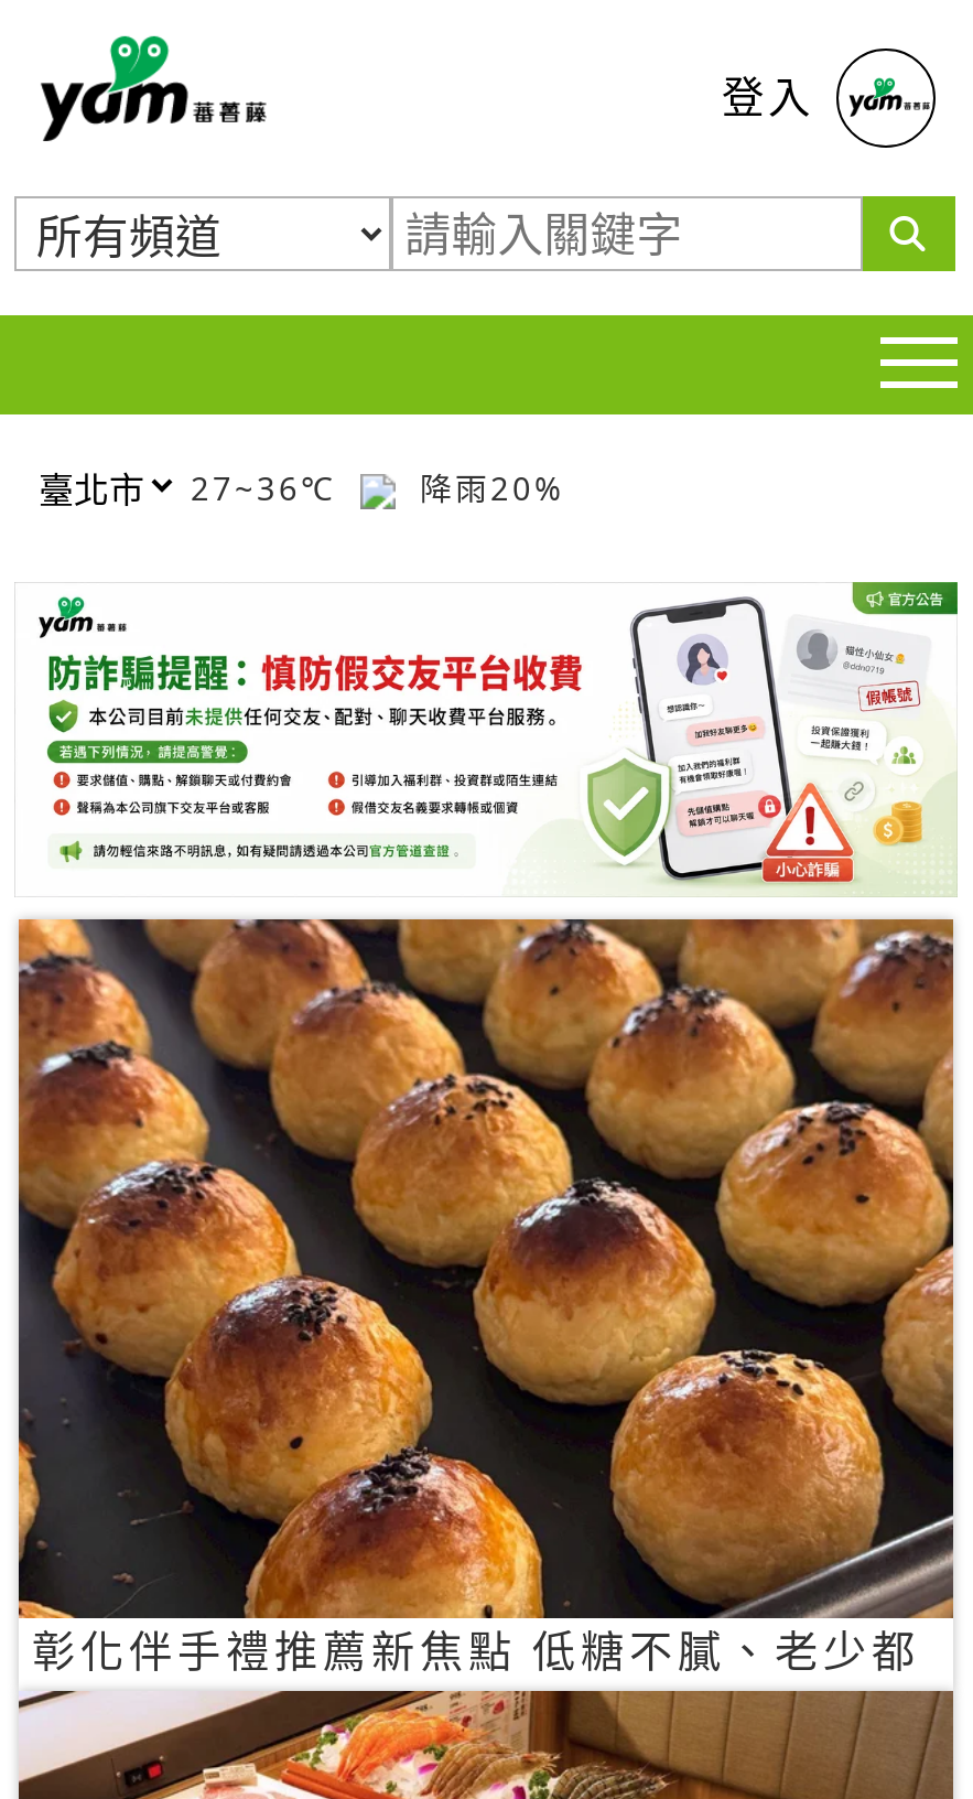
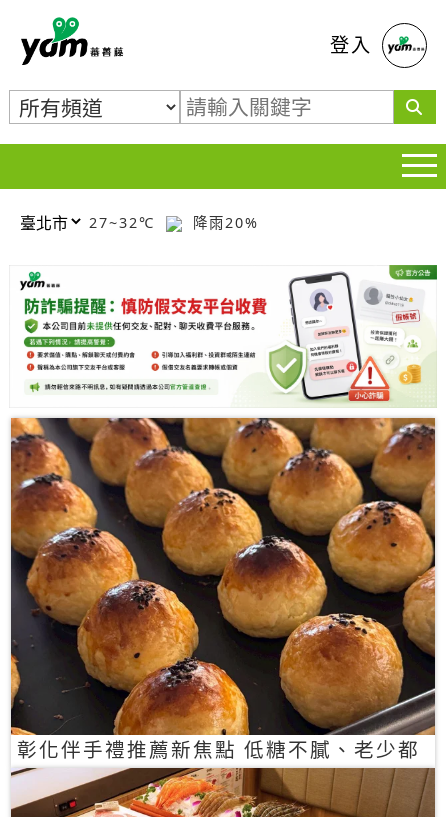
- 27~36℃ 降雨20%
+ 27~32℃ 降雨20%
